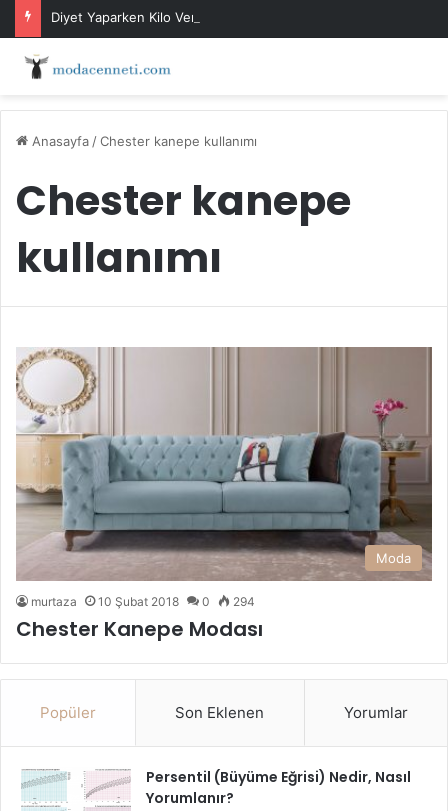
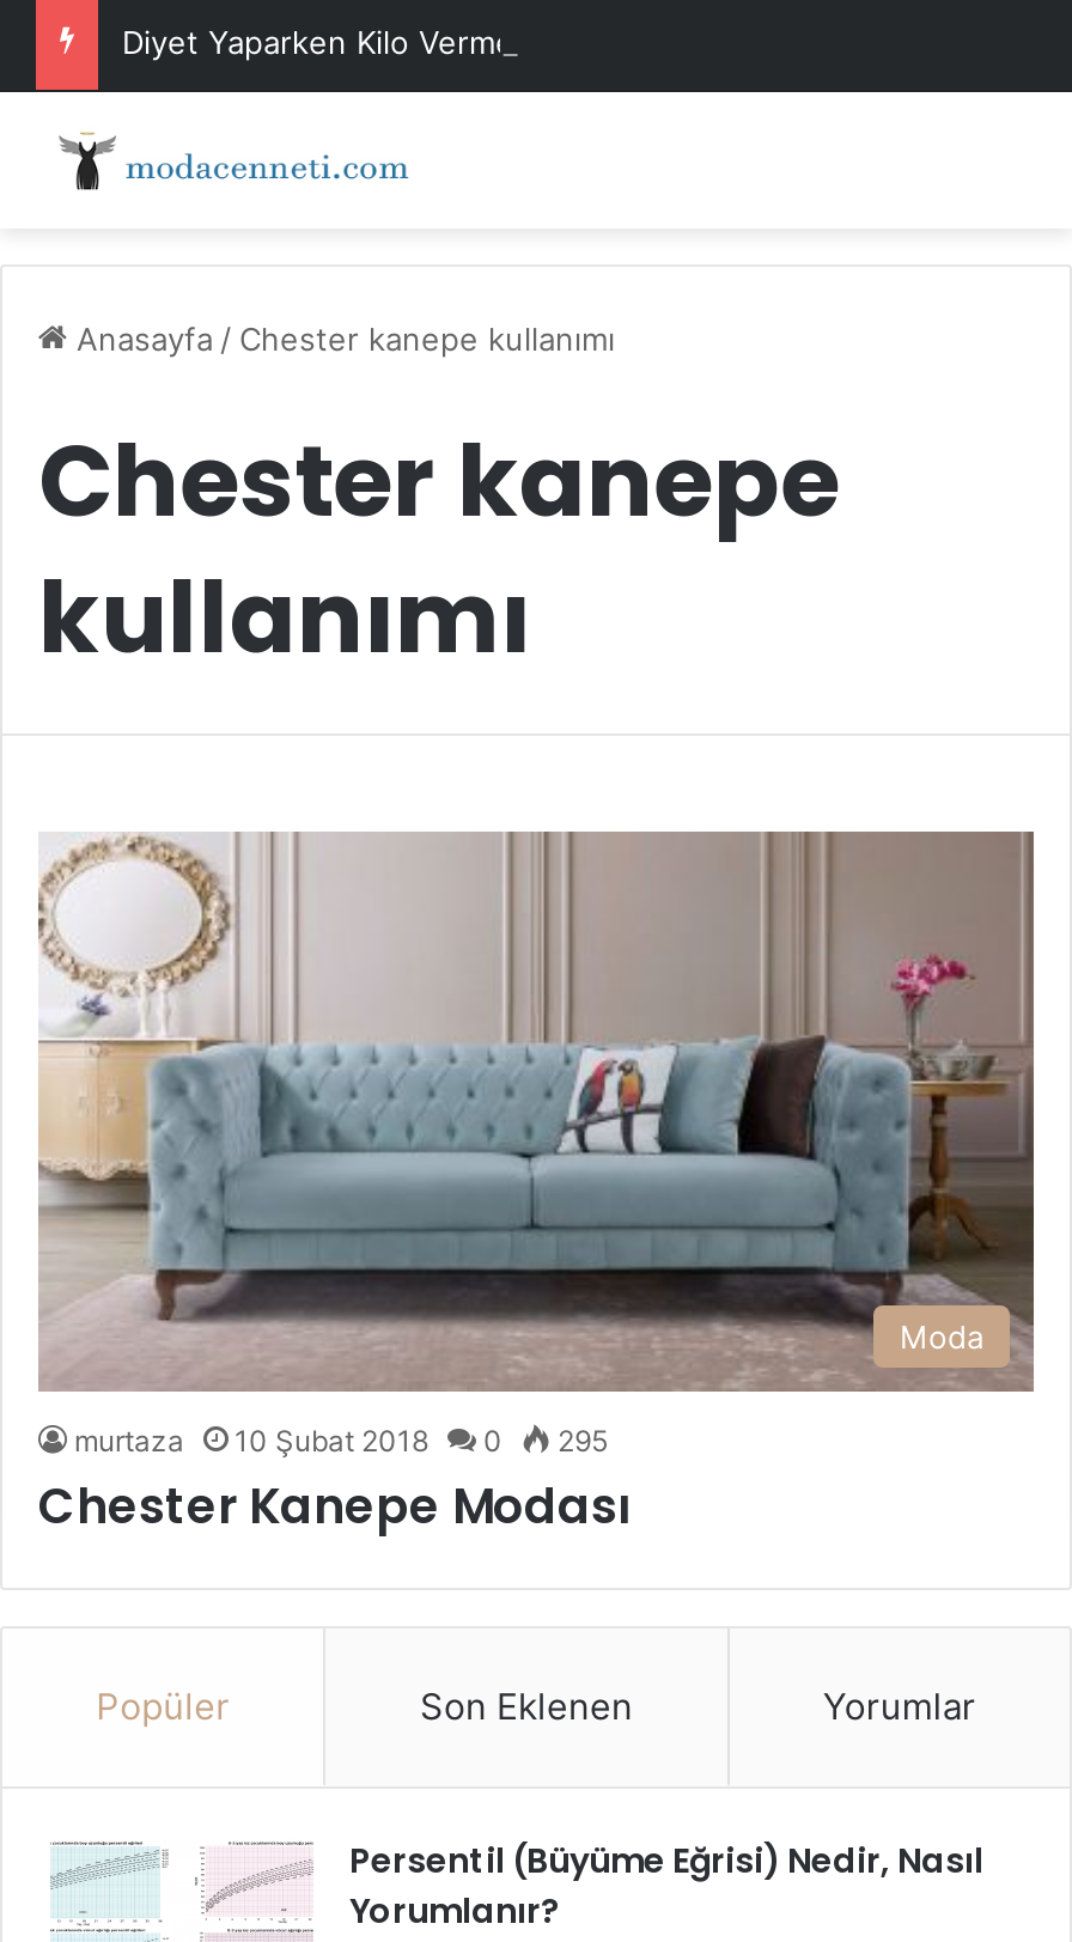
- murtaza 10 Şubat 2018 0 294
+ murtaza 10 Şubat 2018 0 295
